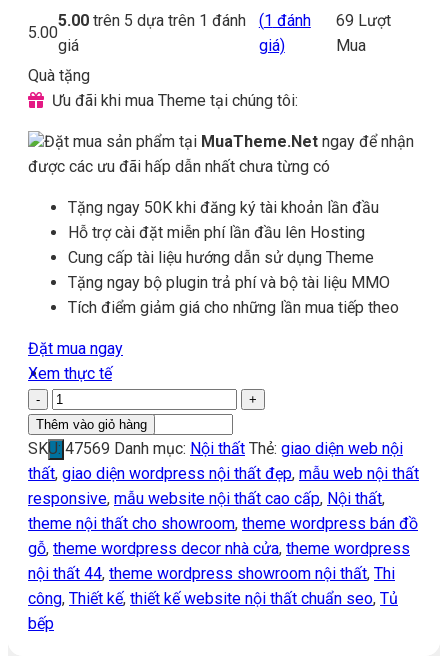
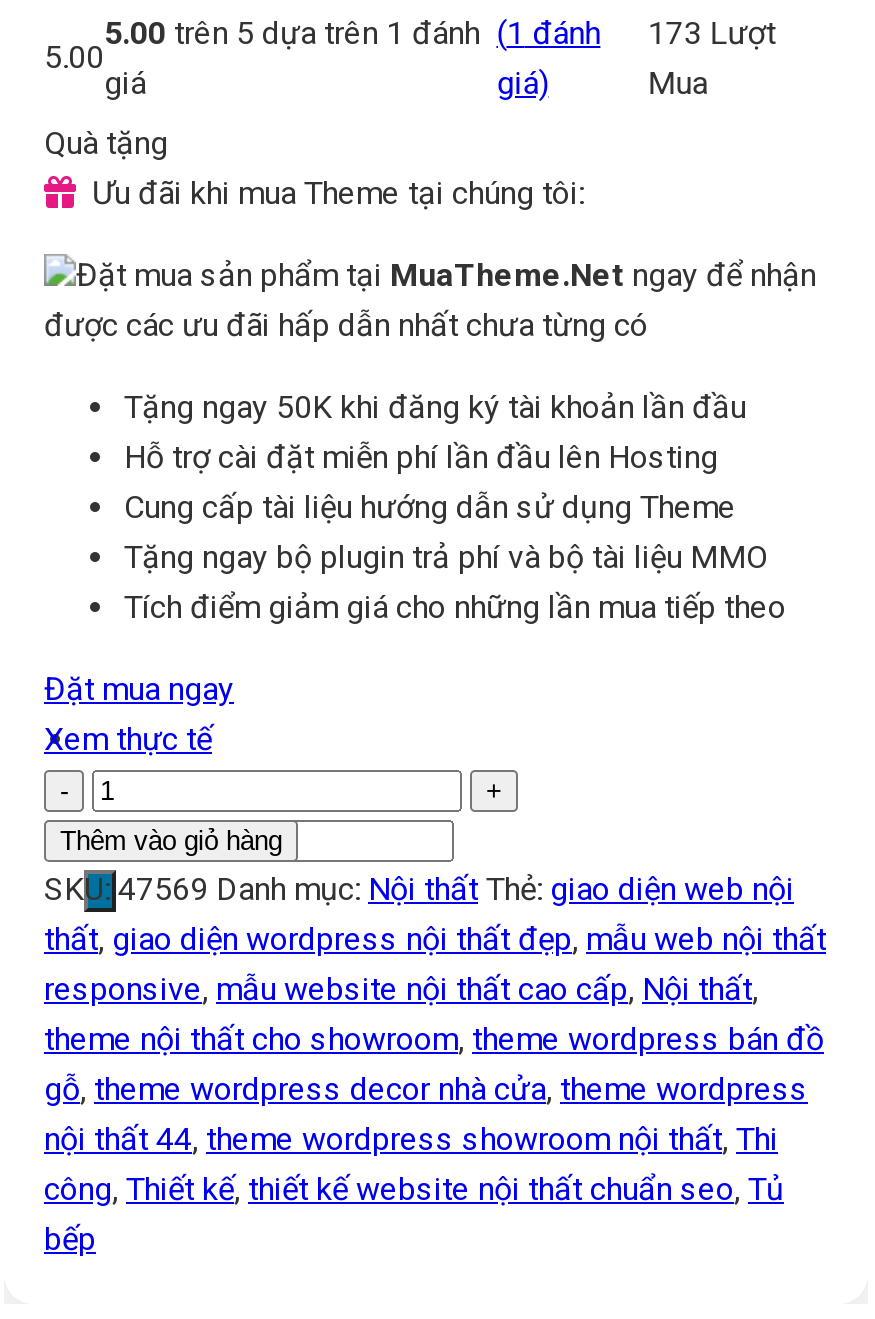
- 5.00 trên 5 dựa trên 1 đánh (1 đánh 69 Lượt
+ 5.00 trên 5 dựa trên 1 đánh (1 đánh 173 Lượt
